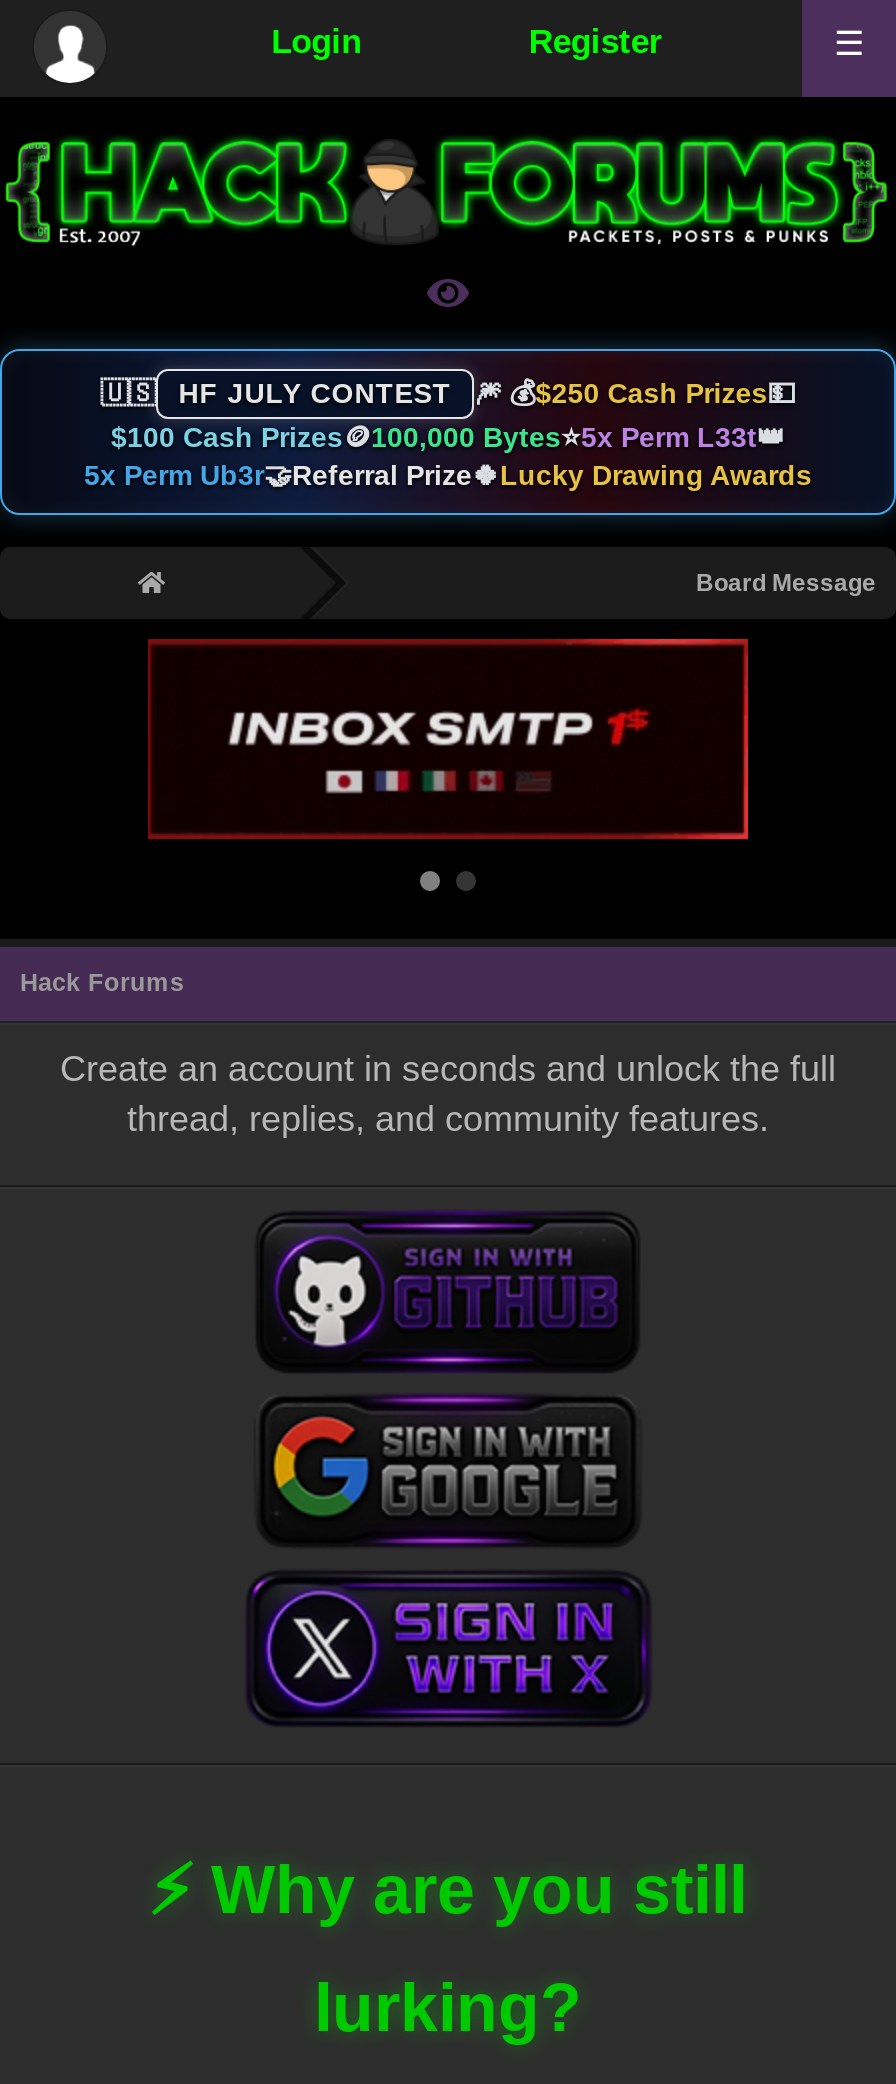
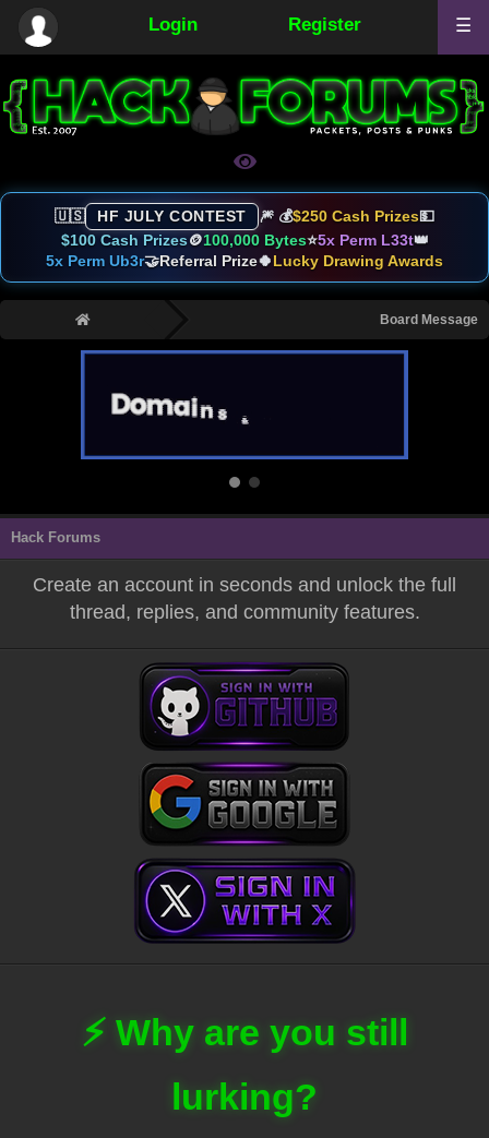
- [image]
+ [image]
